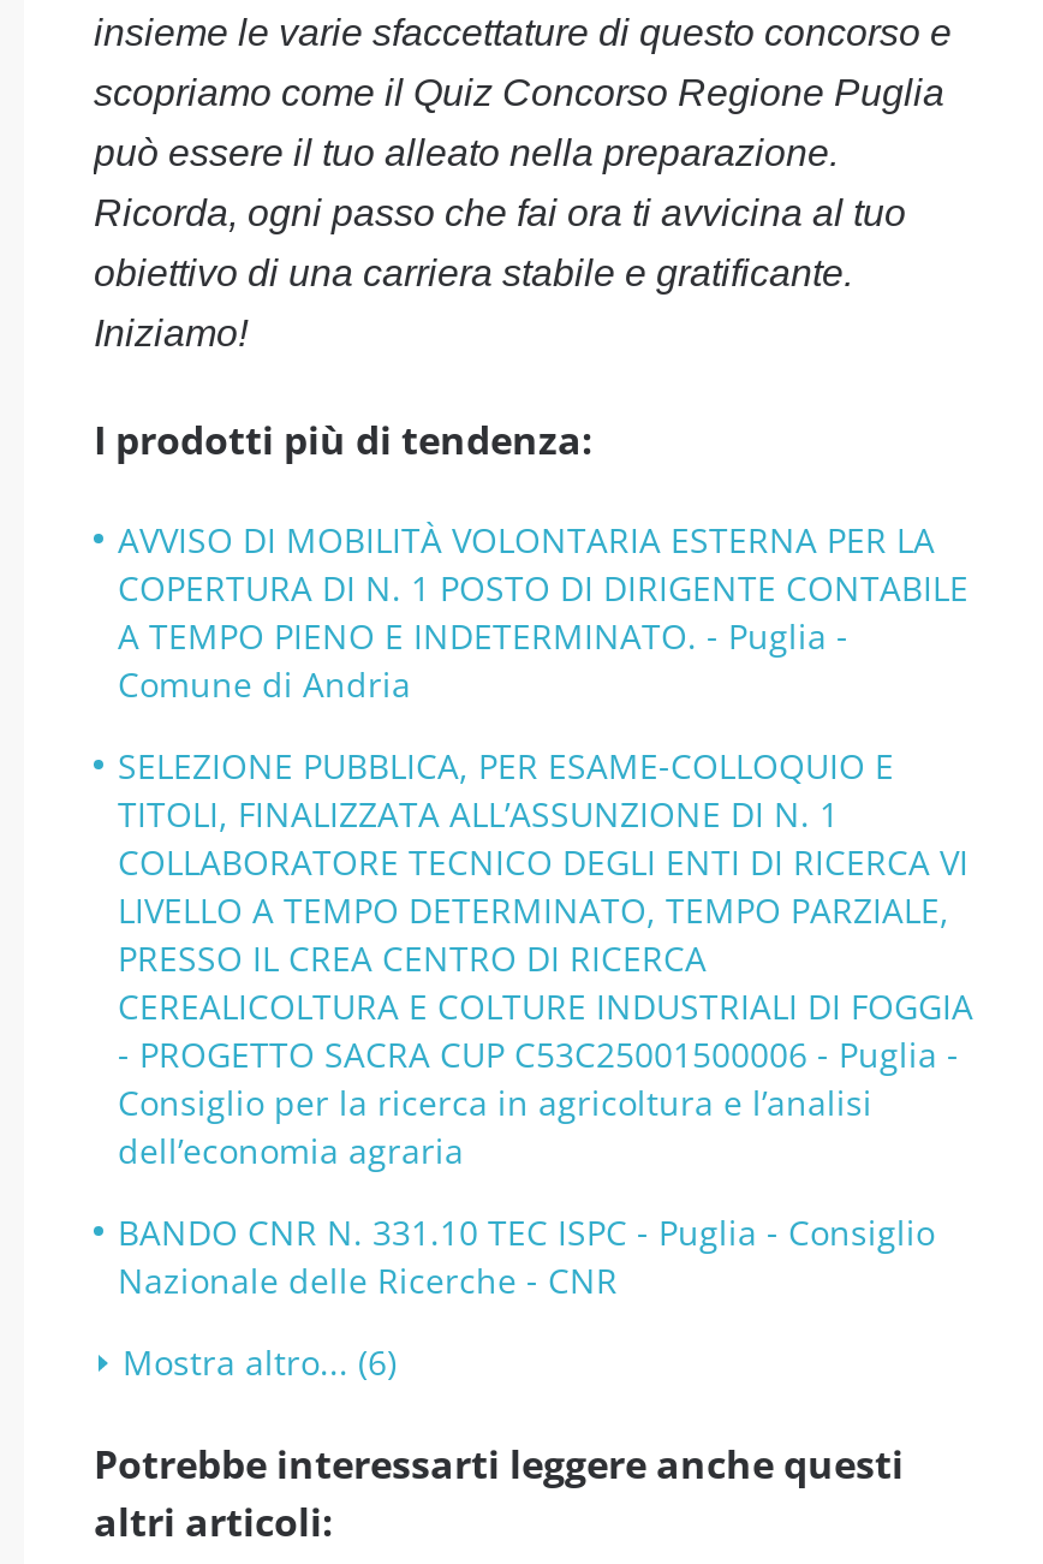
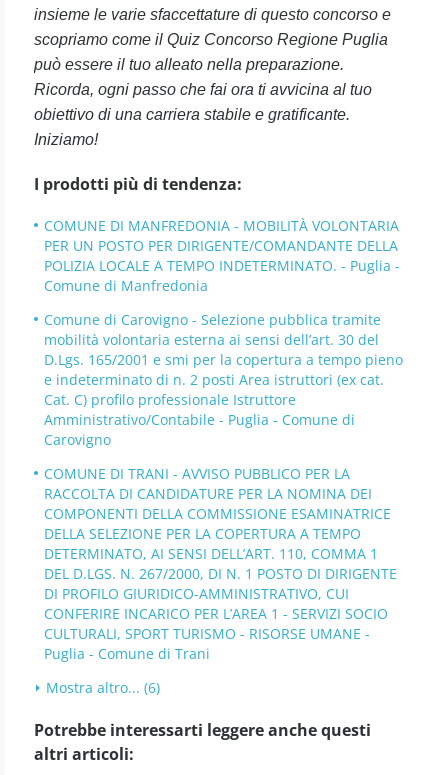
- AVVISO DI MOBILITÀ VOLONTARIA ESTERNA PER LA
- COPERTURA DI N. 1 POSTO DI DIRIGENTE CONTABILE
- A TEMPO PIENO E INDETERMINATO. - Puglia -
- Comune di Andria
+ COMUNE DI MANFREDONIA - MOBILITÀ VOLONTARIA
+ PER UN POSTO PER DIRIGENTE/COMANDANTE DELLA
+ POLIZIA LOCALE A TEMPO INDETERMINATO. - Puglia -
+ Comune di Manfredonia

- SELEZIONE PUBBLICA, PER ESAME-COLLOQUIO E
- TITOLI, FINALIZZATA ALL’ASSUNZIONE DI N. 1
- COLLABORATORE TECNICO DEGLI ENTI DI RICERCA VI
- LIVELLO A TEMPO DETERMINATO, TEMPO PARZIALE,
- PRESSO IL CREA CENTRO DI RICERCA
- CEREALICOLTURA E COLTURE INDUSTRIALI DI FOGGIA
- - PROGETTO SACRA CUP C53C25001500006 - Puglia -
- Consiglio per la ricerca in agricoltura e l’analisi
- dell’economia agraria
+ Comune di Carovigno - Selezione pubblica tramite
+ mobilità volontaria esterna ai sensi dell’art. 30 del
+ D.Lgs. 165/2001 e smi per la copertura a tempo pieno
+ e indeterminato di n. 2 posti Area istruttori (ex cat.
+ Cat. C) profilo professionale Istruttore
+ Amministrativo/Contabile - Puglia - Comune di
+ Carovigno

- BANDO CNR N. 331.10 TEC ISPC - Puglia - Consiglio
- Nazionale delle Ricerche - CNR
+ COMUNE DI TRANI - AVVISO PUBBLICO PER LA
+ RACCOLTA DI CANDIDATURE PER LA NOMINA DEI
+ COMPONENTI DELLA COMMISSIONE ESAMINATRICE
+ DELLA SELEZIONE PER LA COPERTURA A TEMPO
+ DETERMINATO, AI SENSI DELL’ART. 110, COMMA 1
+ DEL D.LGS. N. 267/2000, DI N. 1 POSTO DI DIRIGENTE
+ DI PROFILO GIURIDICO-AMMINISTRATIVO, CUI
+ CONFERIRE INCARICO PER L’AREA 1 - SERVIZI SOCIO
+ CULTURALI, SPORT TURISMO - RISORSE UMANE -
+ Puglia - Comune di Trani
